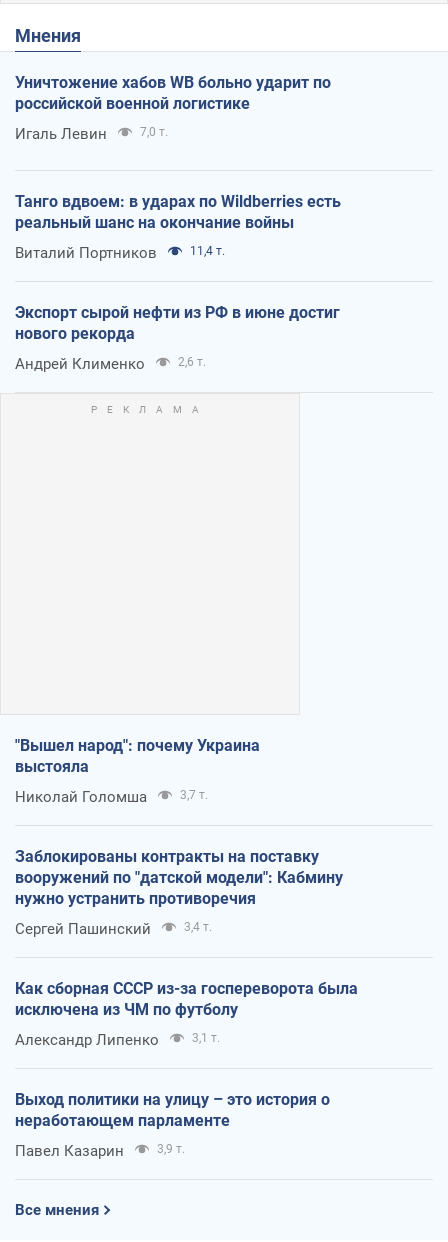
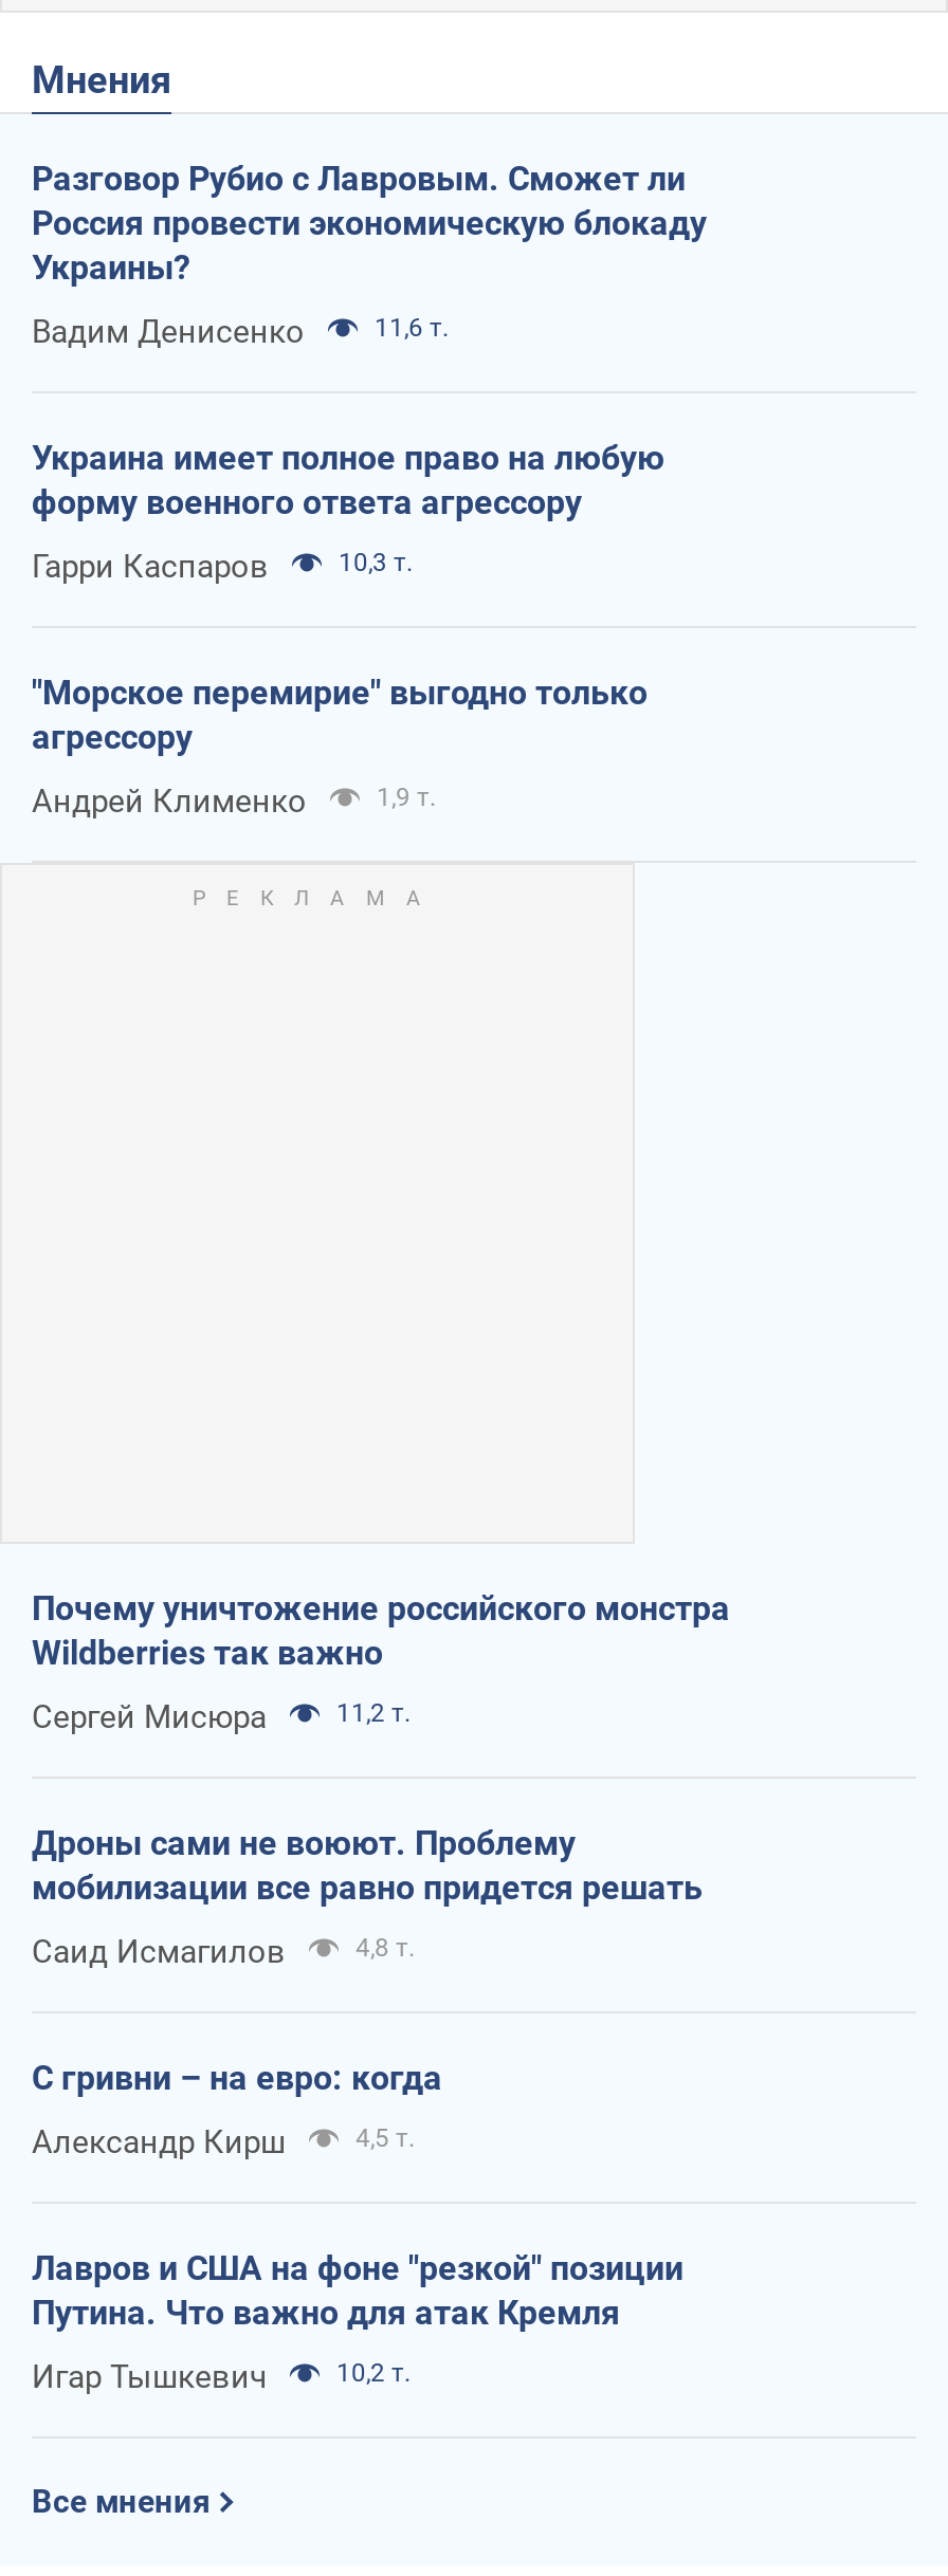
- Уничтожение хабов WB больно ударит по
- российской военной логистике
+ Разговор Рубио с Лавровым. Сможет ли
+ Россия провести экономическую блокаду
+ Украины?

- Игаль Левин
- 7,0 т.
+ Вадим Денисенко
+ 11,6 т.

- Танго вдвоем: в ударах по Wildberries есть
- реальный шанс на окончание войны
+ Украина имеет полное право на любую
+ форму военного ответа агрессору

- Виталий Портников
- 11,4 т.
+ Гарри Каспаров
+ 10,3 т.

- Экспорт сырой нефти из РФ в июне достиг
- нового рекорда
+ "Морское перемирие" выгодно только
+ агрессору

- 2,6 т.
+ 1,9 т.

- "Вышел народ": почему Украина
- выстояла
+ Почему уничтожение российского монстра
+ Wildberries так важно

- Николай Голомша
- 3,7 т.
+ Сергей Мисюра
+ 11,2 т.

- Заблокированы контракты на поставку
- вооружений по "датской модели": Кабмину
- нужно устранить противоречия
+ Дроны сами не воюют. Проблему
+ мобилизации все равно придется решать

- Сергей Пашинский
- 3,4 т.
+ Саид Исмагилов
+ 4,8 т.

- Как сборная СССР из-за госпереворота была
- исключена из ЧМ по футболу
+ С гривни – на евро: когда

- Александр Липенко
- 3,1 т.
+ Александр Кирш
+ 4,5 т.

- Выход политики на улицу – это история о
- неработающем парламенте
+ Лавров и США на фоне "резкой" позиции
+ Путина. Что важно для атак Кремля

- Павел Казарин
- 3,9 т.
+ Игар Тышкевич
+ 10,2 т.
